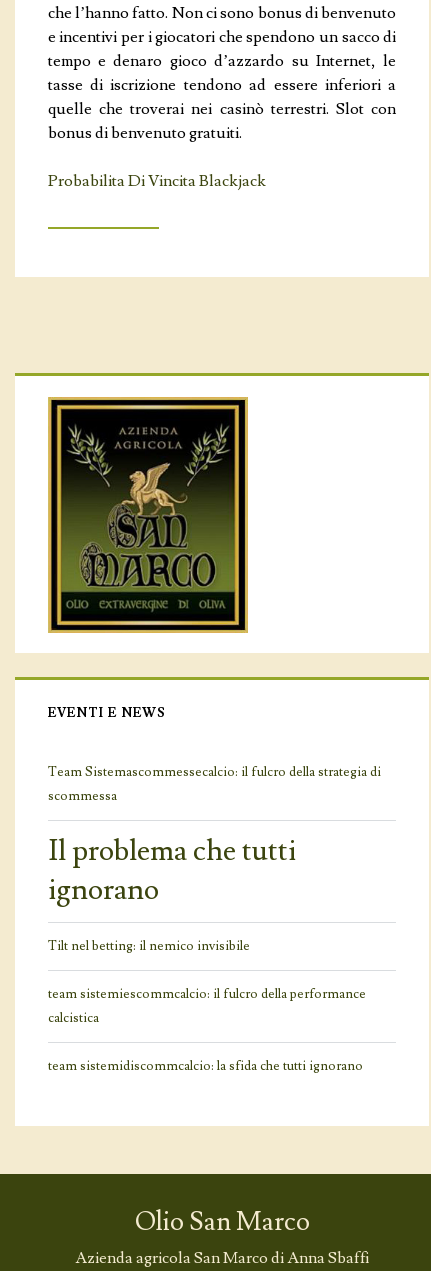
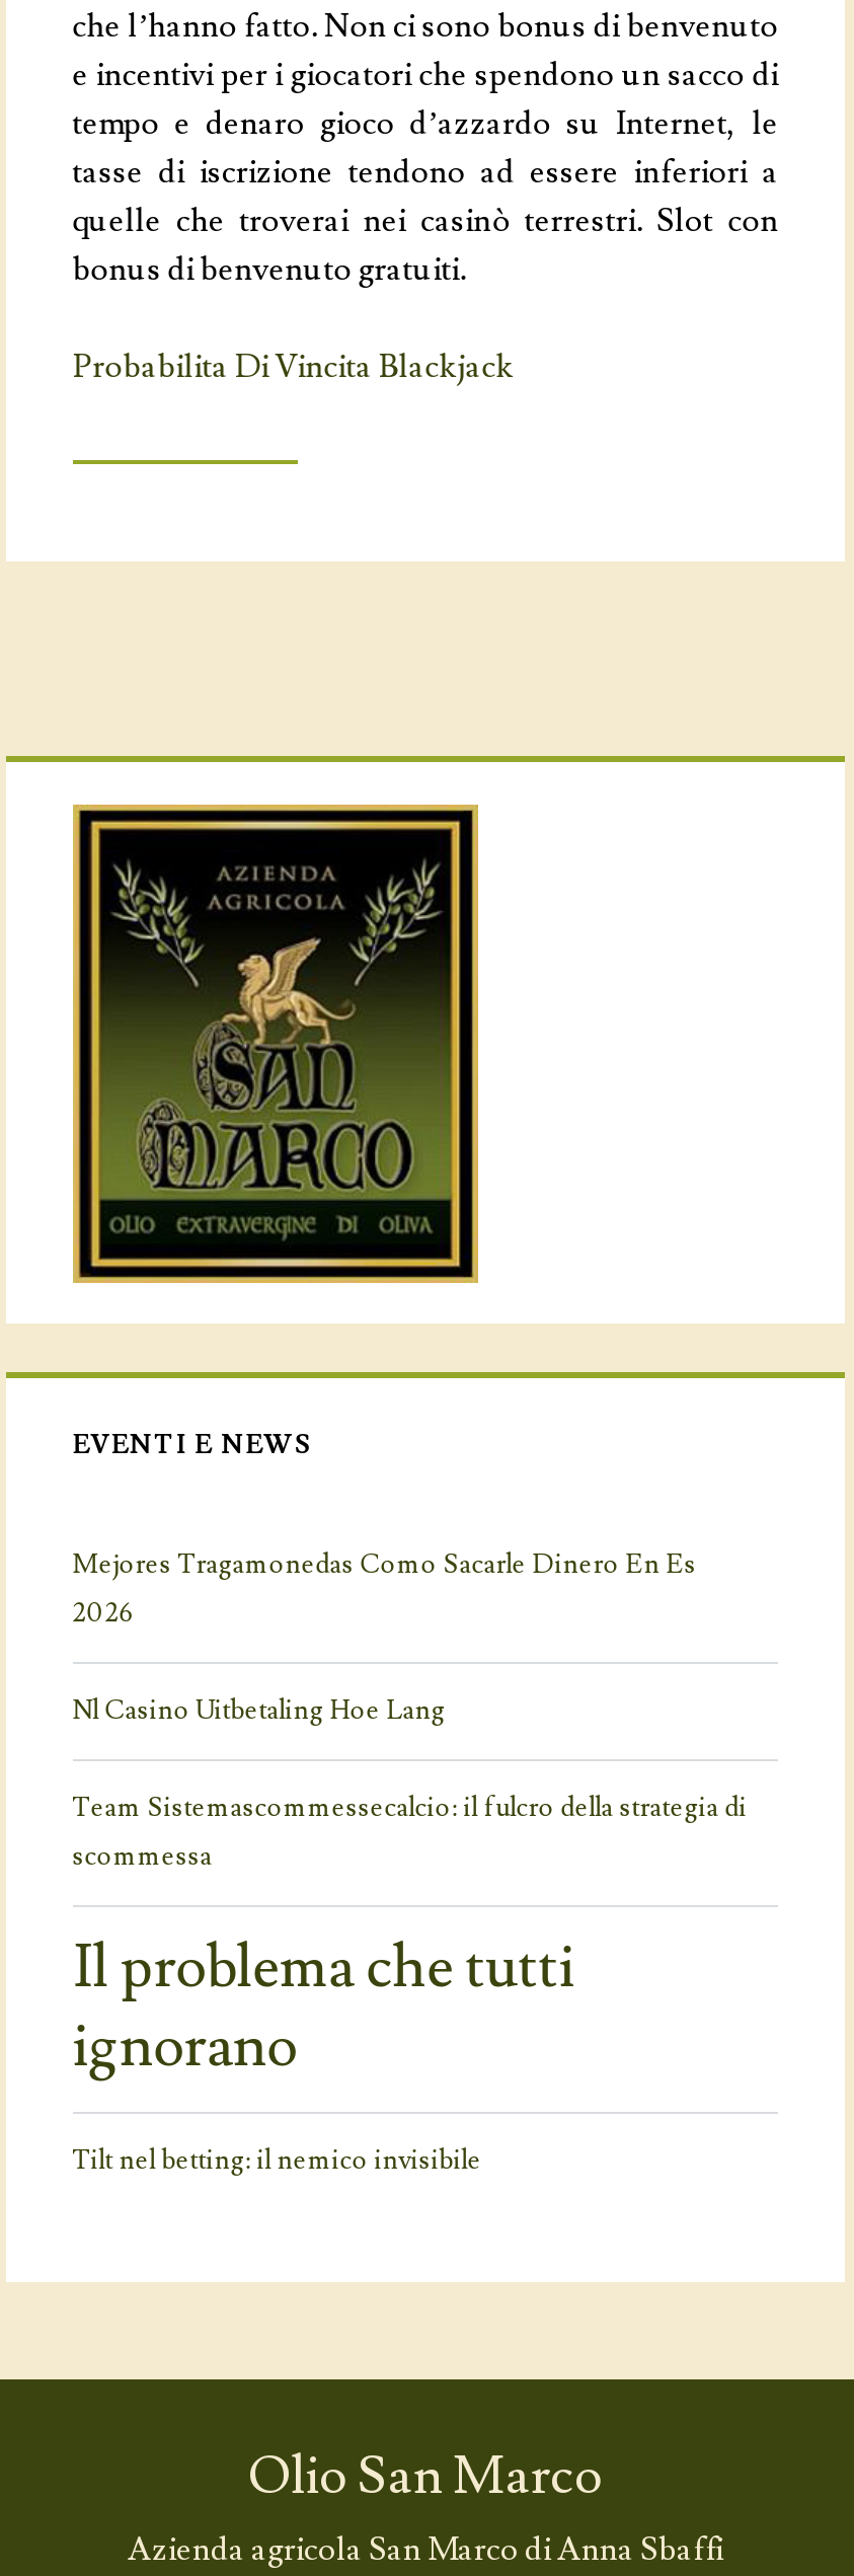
+ Mejores Tragamonedas Como Sacarle Dinero En Es
+ 2026
+ Nl Casino Uitbetaling Hoe Lang

moved down: Team Sistemascommessecalcio: il fulcro della strategia di | scommessa | Il problema che tutti | ignorano | Tilt nel betting: il nemico invisibile

- team sistemiescommcalcio: il fulcro della performance
- calcistica
- team sistemidiscommcalcio: la sfida che tutti ignorano
